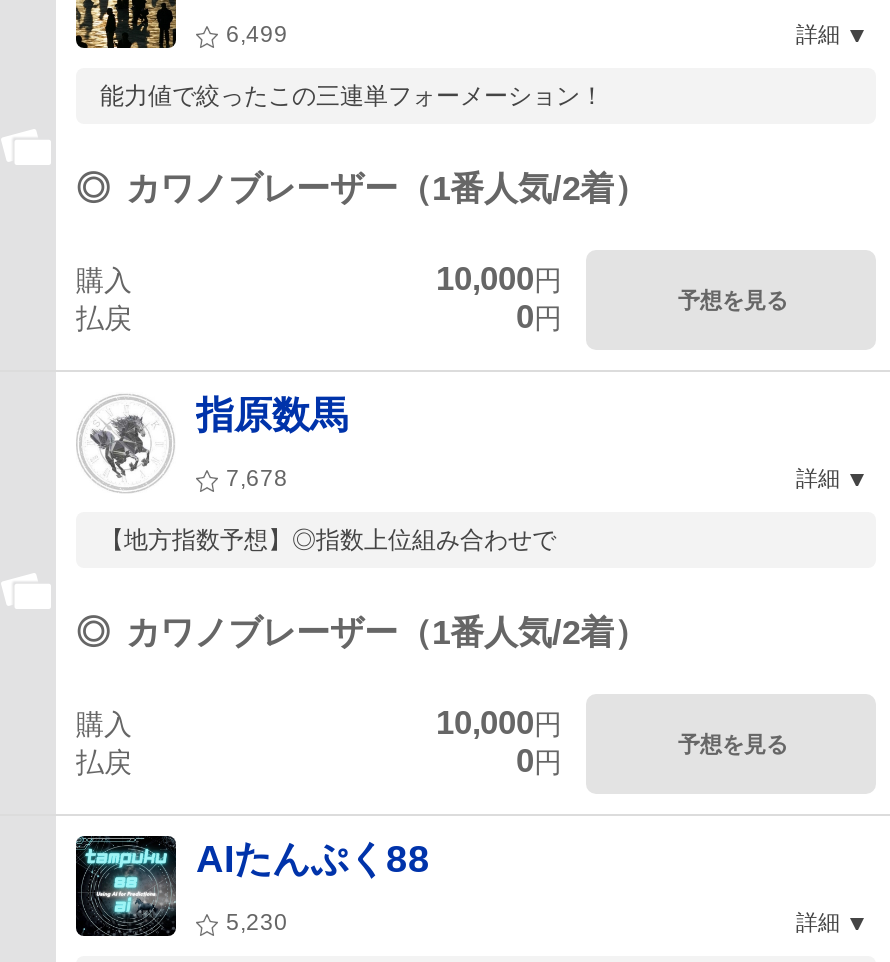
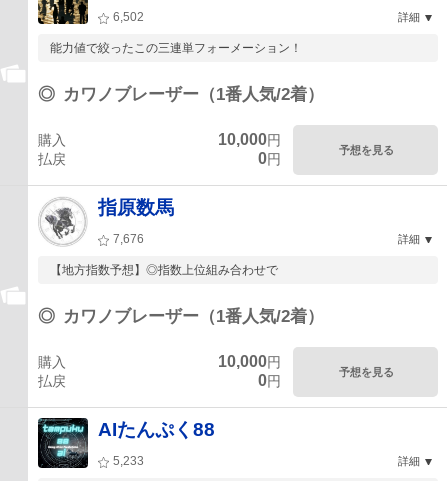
- 6,499
+ 6,502

- 7,678
+ 7,676

- 5,230
+ 5,233
